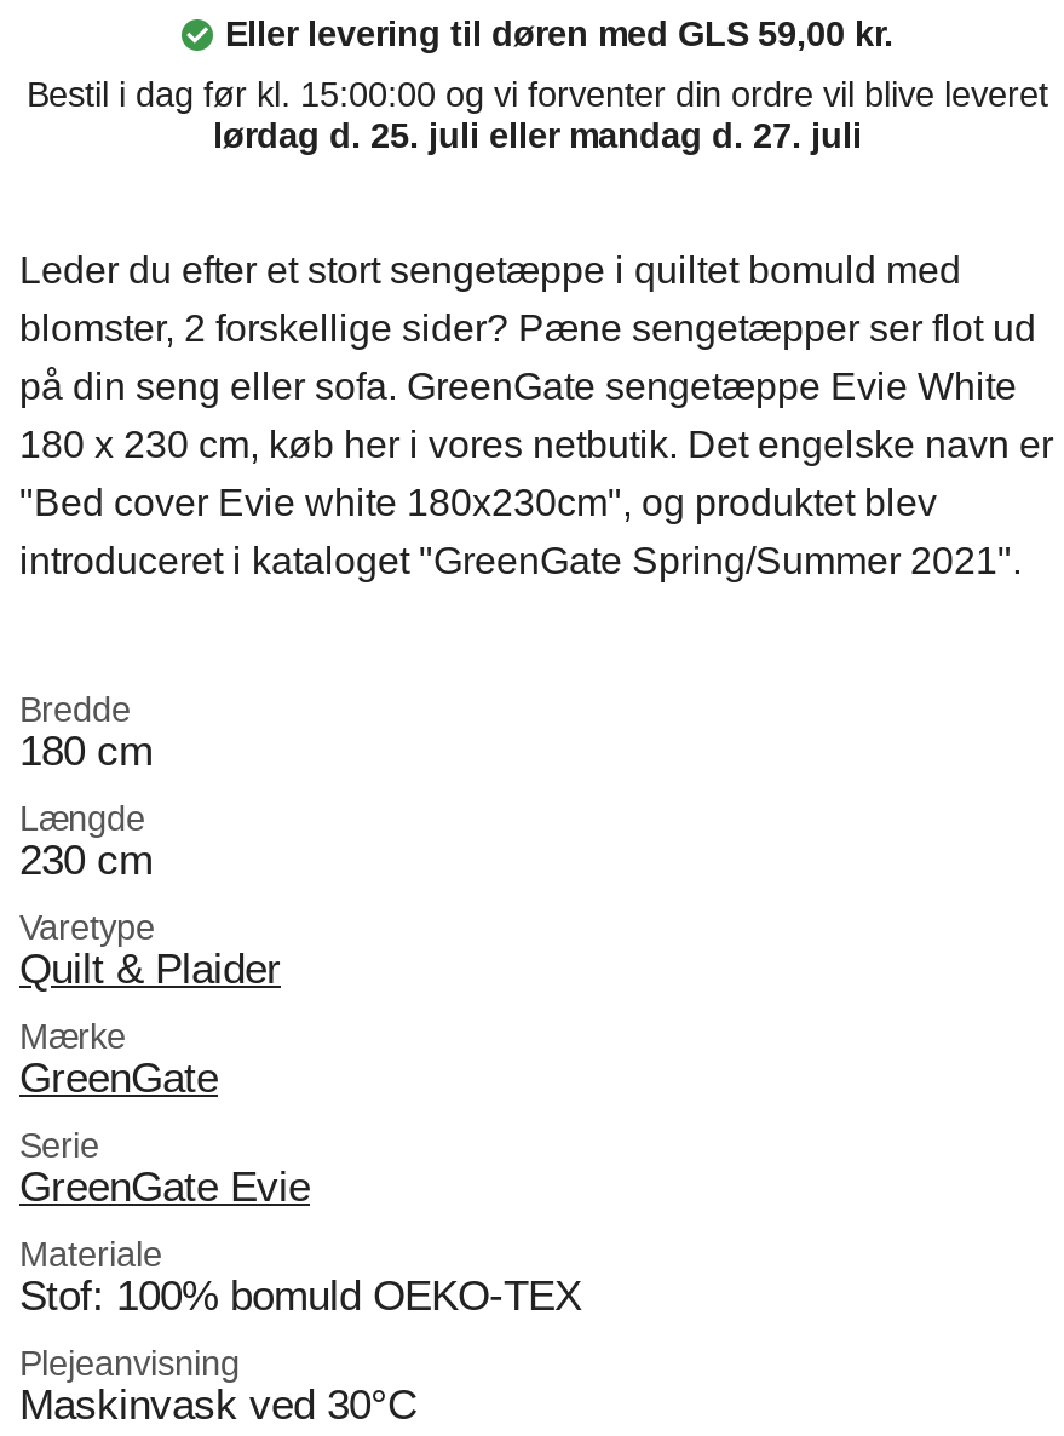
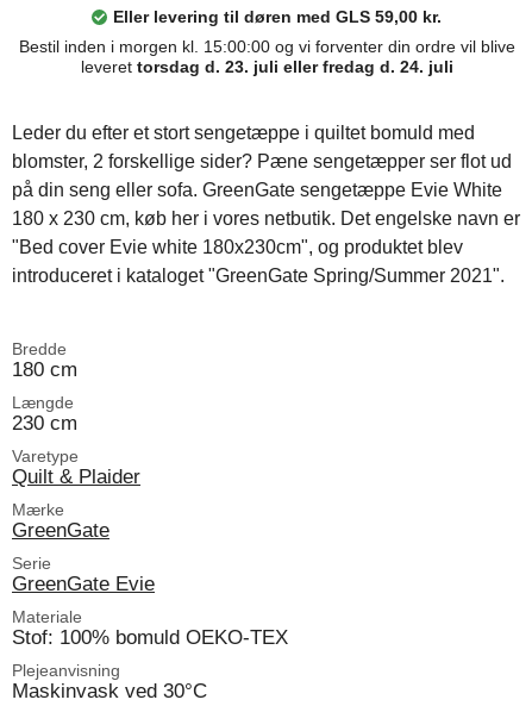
- Bestil i dag før kl. 15:00:00 og vi forventer din ordre vil blive leveret
- lørdag d. 25. juli eller mandag d. 27. juli
+ Bestil inden i morgen kl. 15:00:00 og vi forventer din ordre vil blive
+ leveret torsdag d. 23. juli eller fredag d. 24. juli
